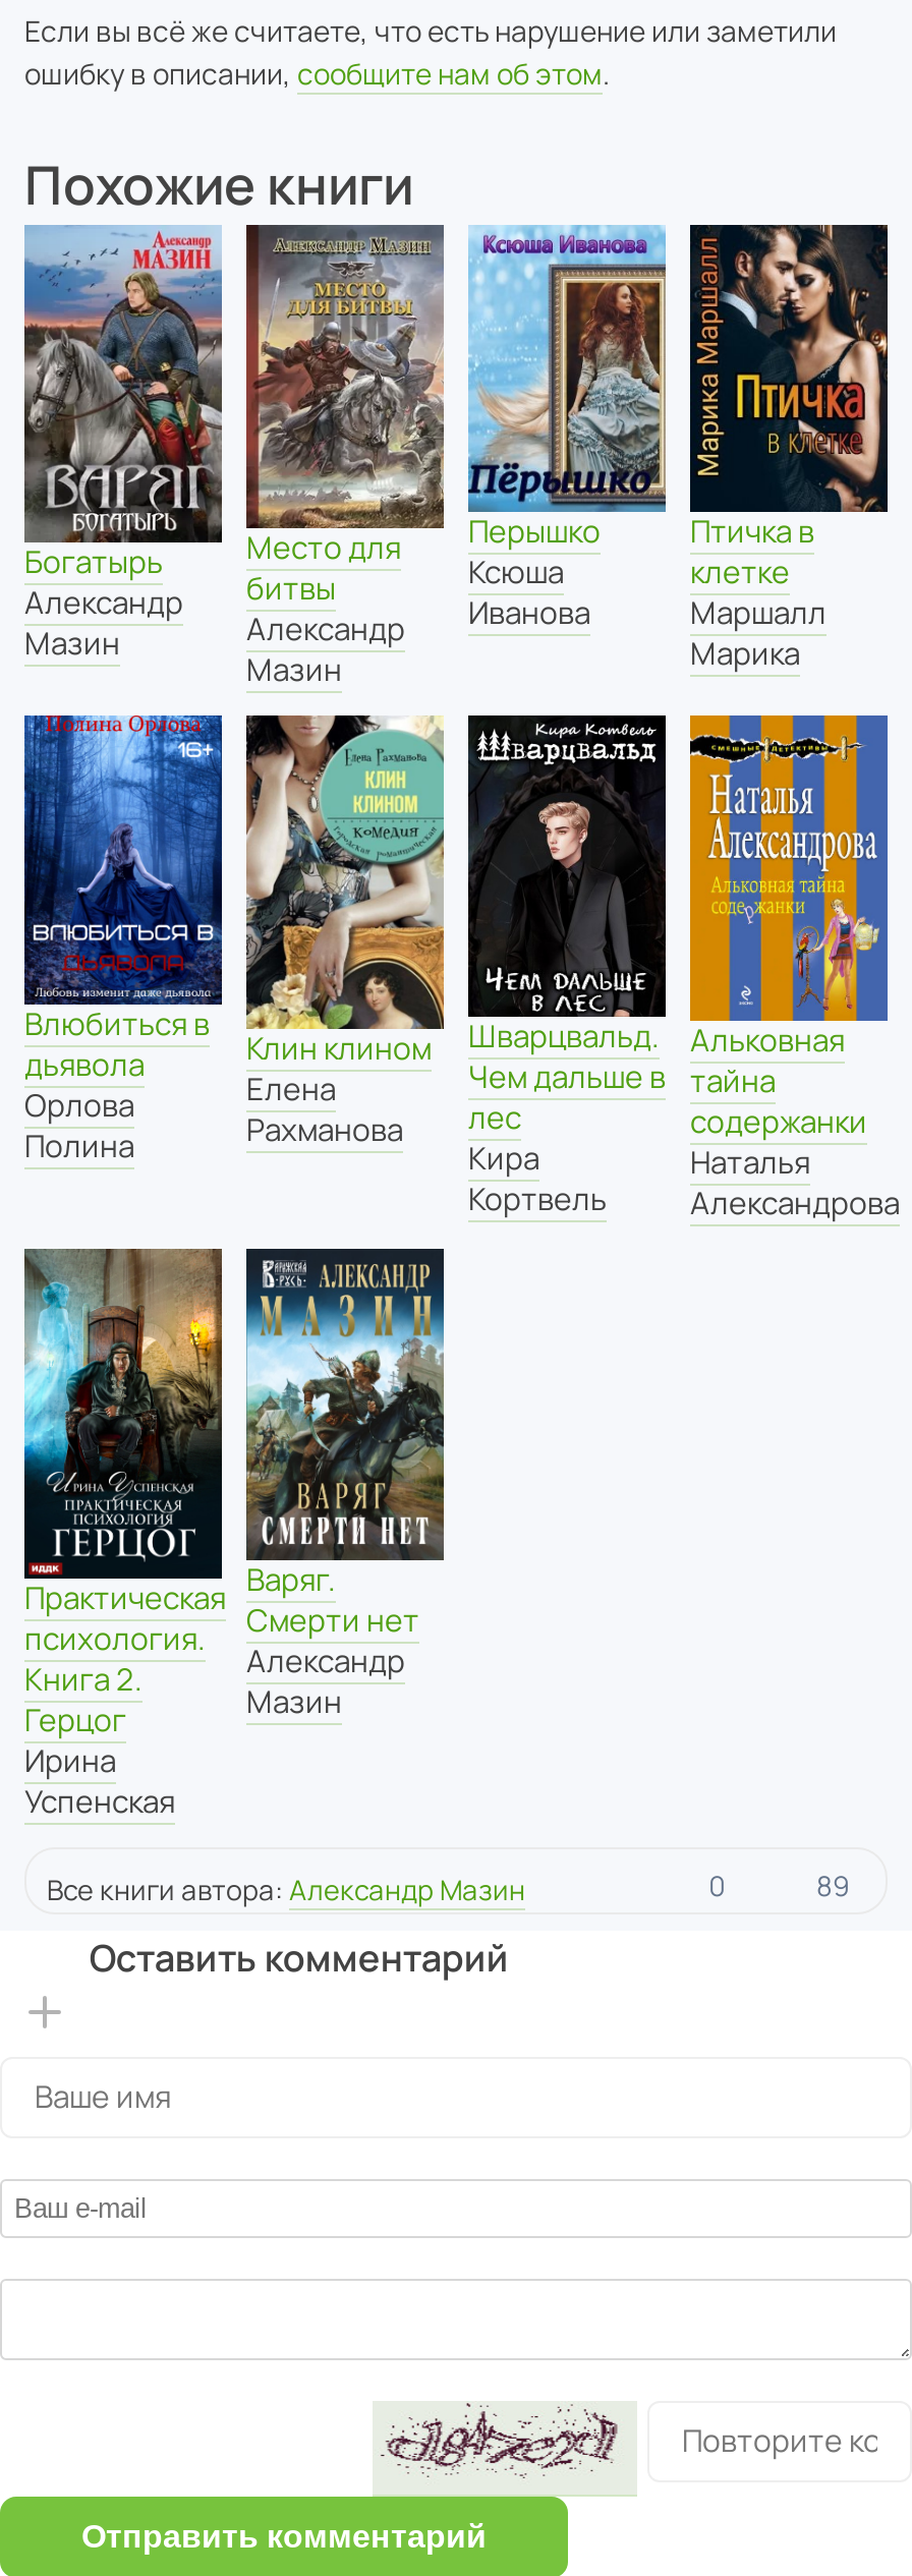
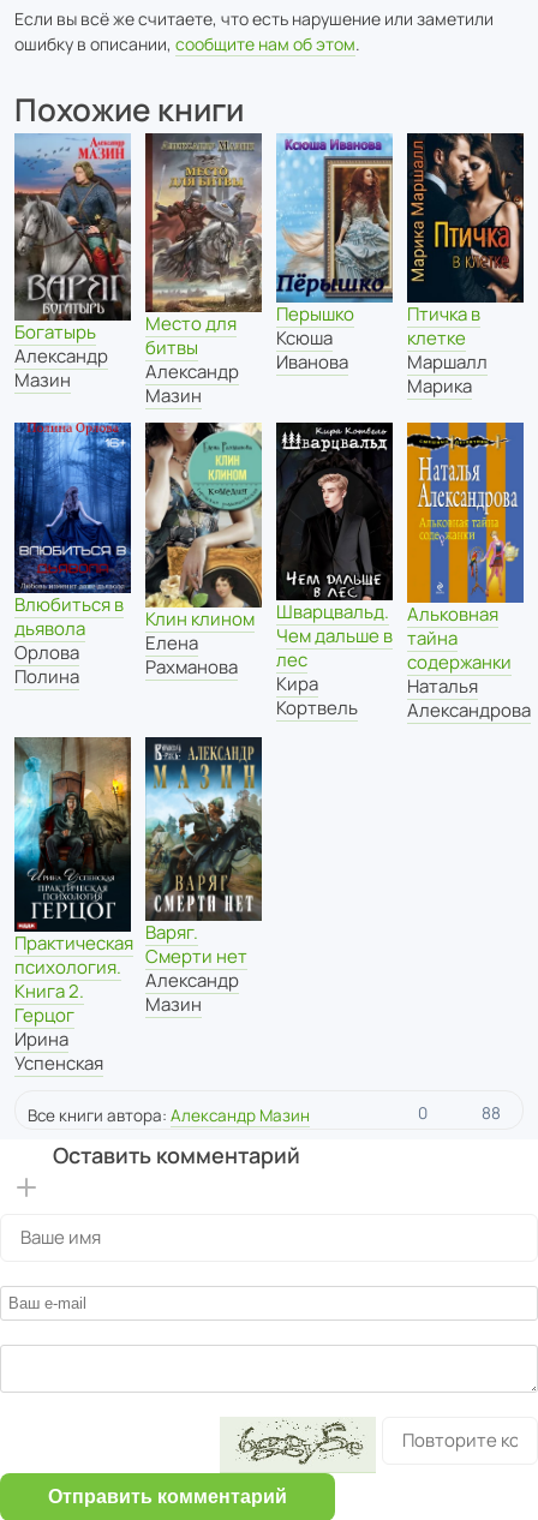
- 89
+ 88

- [image]
+ [image]
